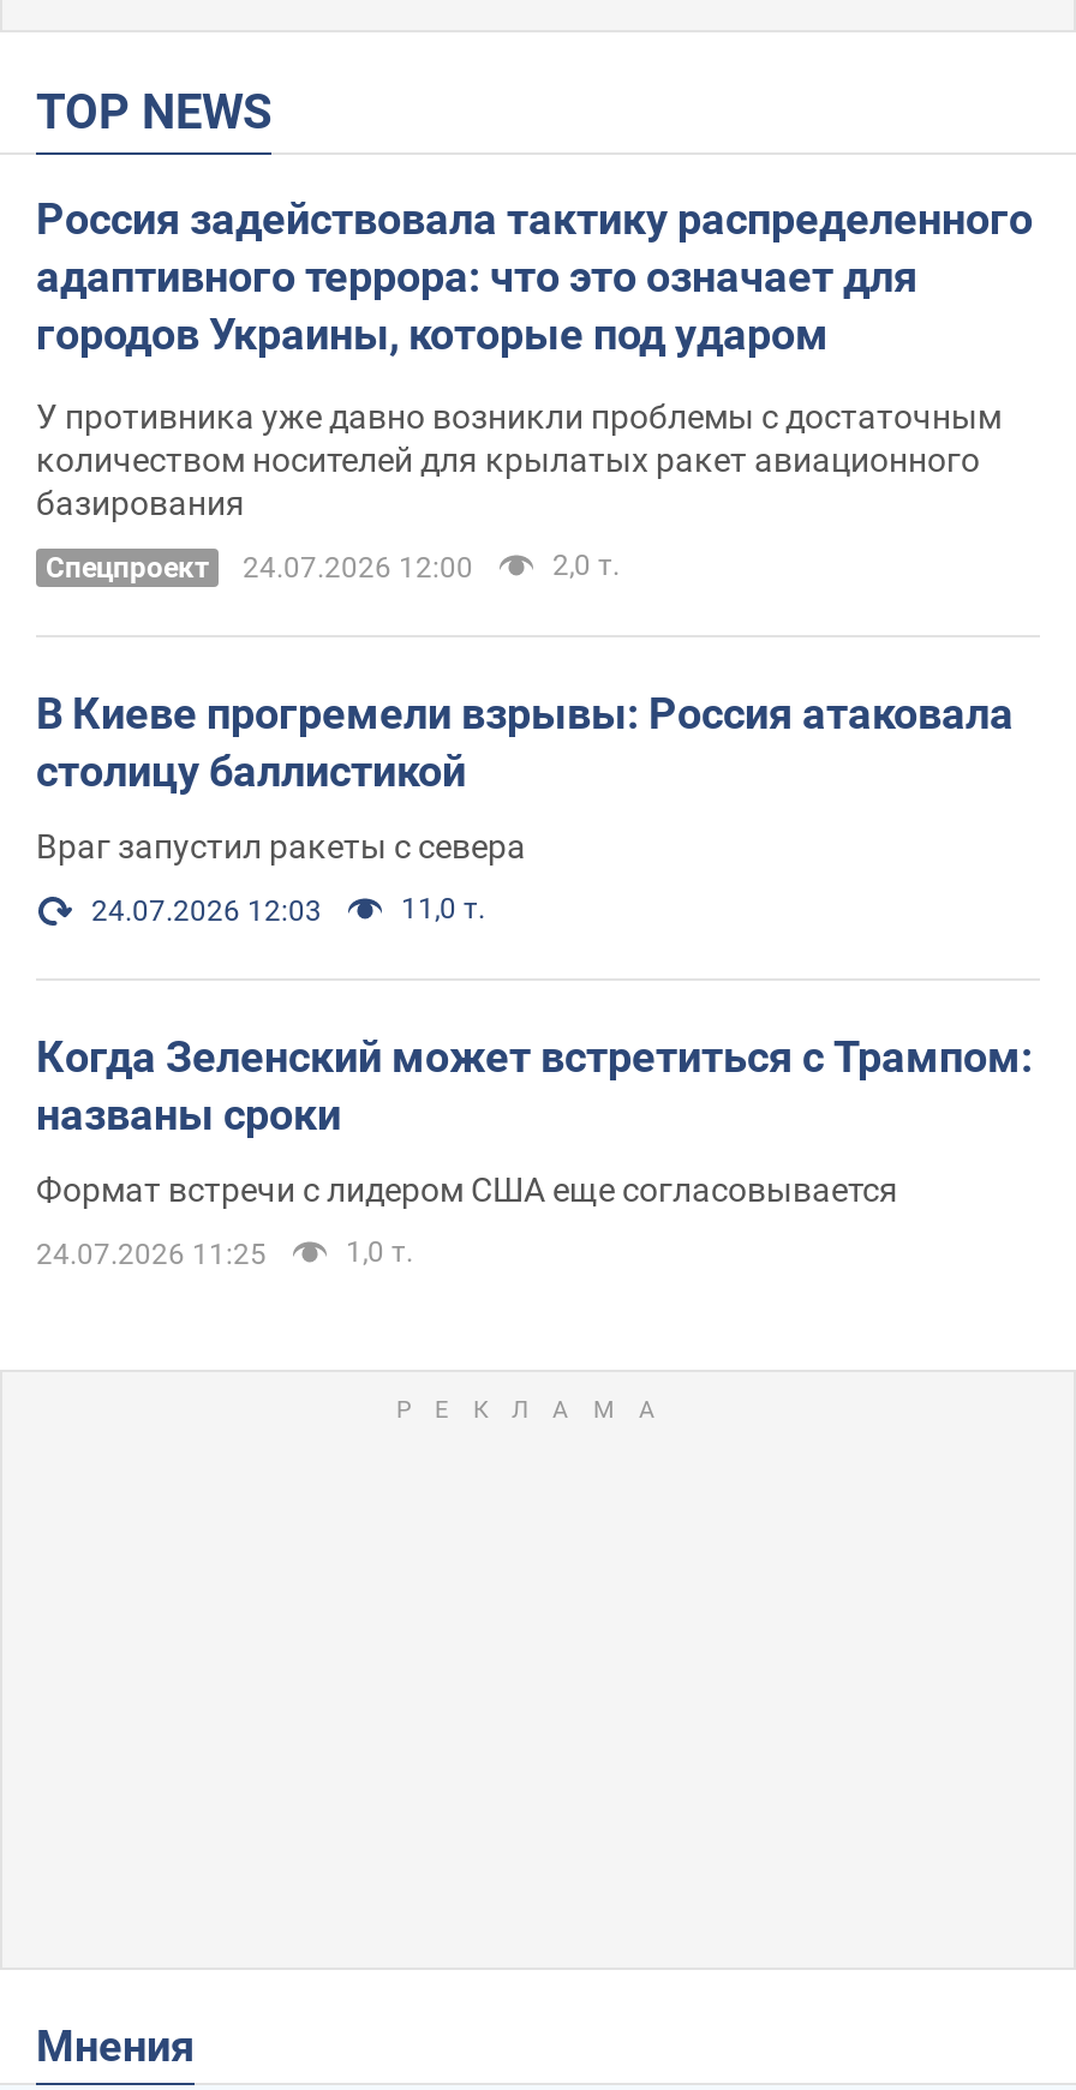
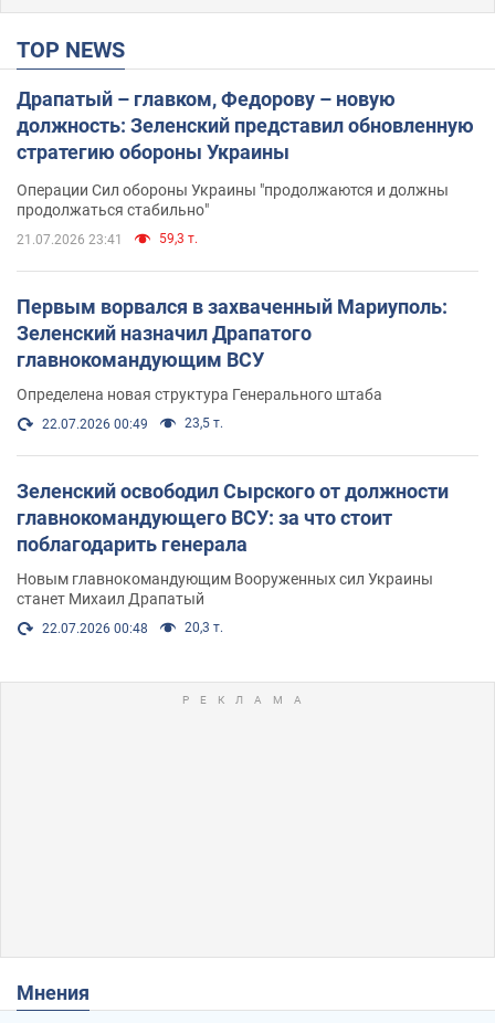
- Россия задействовала тактику распределенного
- адаптивного террора: что это означает для
- городов Украины, которые под ударом
+ Драпатый – главком, Федорову – новую
+ должность: Зеленский представил обновленную
+ стратегию обороны Украины

- У противника уже давно возникли проблемы с достаточным
- количеством носителей для крылатых ракет авиационного
- базирования
+ Операции Сил обороны Украины "продолжаются и должны
+ продолжаться стабильно"

- Спецпроект
- 24.07.2026 12:00
- 2,0 т.
+ 21.07.2026 23:41
+ 59,3 т.

- В Киеве прогремели взрывы: Россия атаковала
- столицу баллистикой
+ Первым ворвался в захваченный Мариуполь:
+ Зеленский назначил Драпатого
+ главнокомандующим ВСУ

- Враг запустил ракеты с севера
+ Определена новая структура Генерального штаба

- 24.07.2026 12:03
- 11,0 т.
+ 22.07.2026 00:49
+ 23,5 т.

- Когда Зеленский может встретиться с Трампом:
- названы сроки
+ Зеленский освободил Сырского от должности
+ главнокомандующего ВСУ: за что стоит
+ поблагодарить генерала

- Формат встречи с лидером США еще согласовывается
+ Новым главнокомандующим Вооруженных сил Украины
+ станет Михаил Драпатый

- 24.07.2026 11:25
- 1,0 т.
+ 22.07.2026 00:48
+ 20,3 т.
